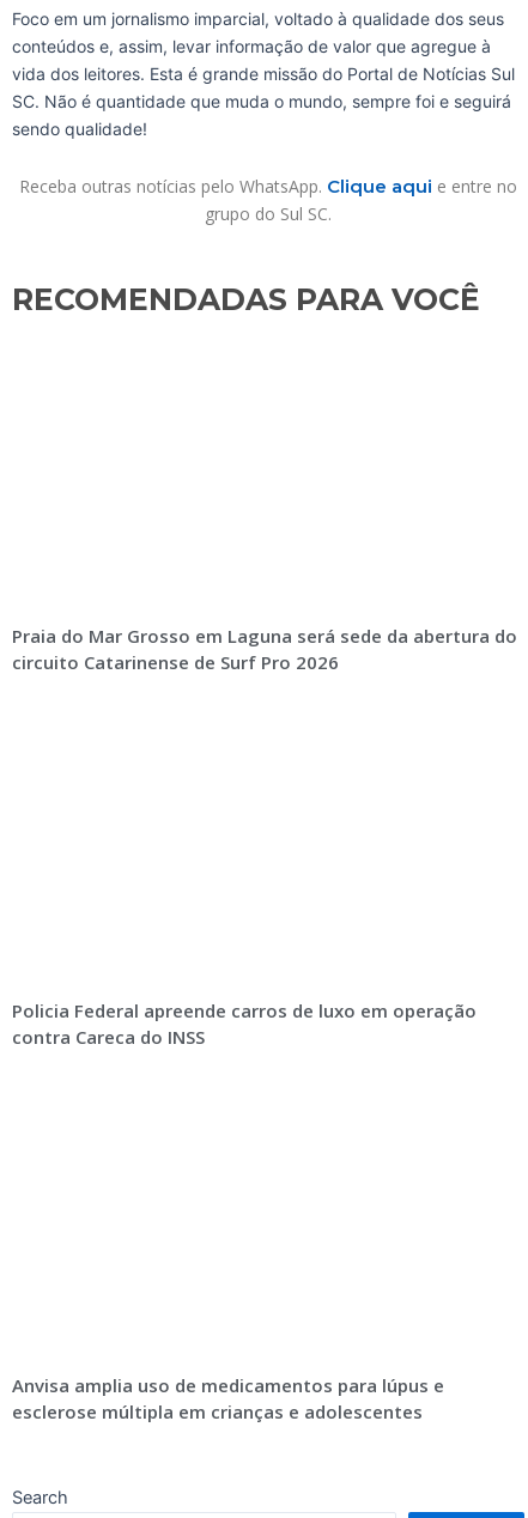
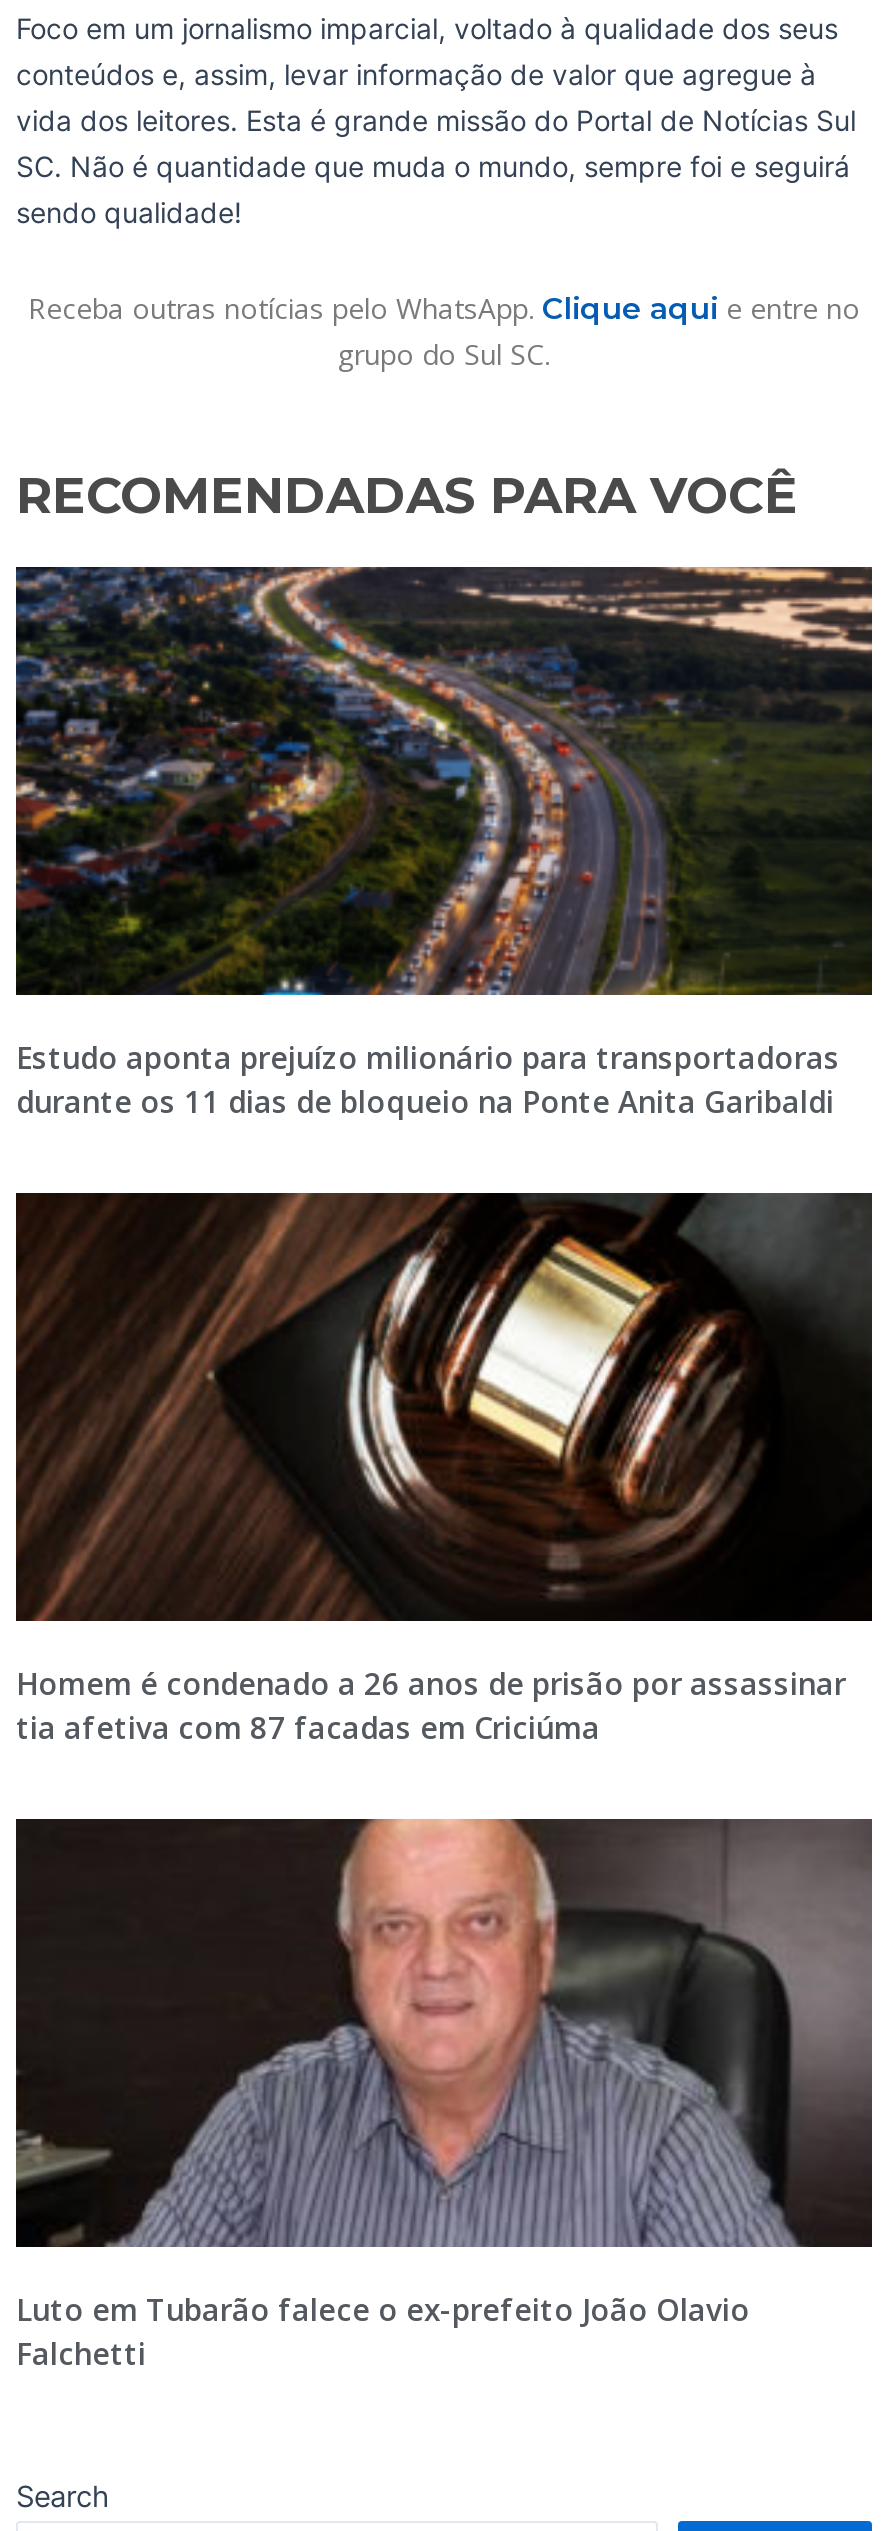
+ [image]

+ [image]

+ [image]

- Praia do Mar Grosso em Laguna será sede da abertura do
- circuito Catarinense de Surf Pro 2026
+ Estudo aponta prejuízo milionário para transportadoras
+ durante os 11 dias de bloqueio na Ponte Anita Garibaldi

- Policia Federal apreende carros de luxo em operação
- contra Careca do INSS
+ Homem é condenado a 26 anos de prisão por assassinar
+ tia afetiva com 87 facadas em Criciúma

- Anvisa amplia uso de medicamentos para lúpus e
- esclerose múltipla em crianças e adolescentes
+ Luto em Tubarão falece o ex-prefeito João Olavio
+ Falchetti
